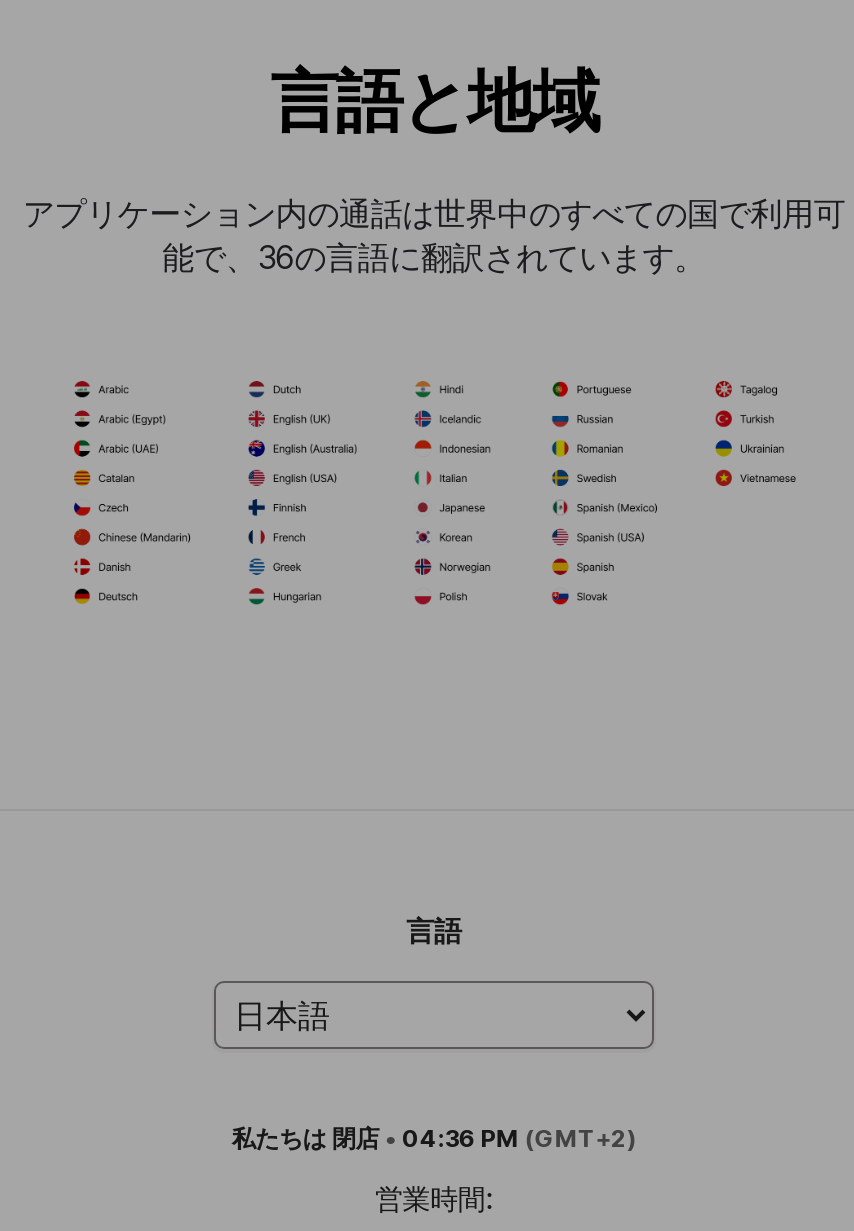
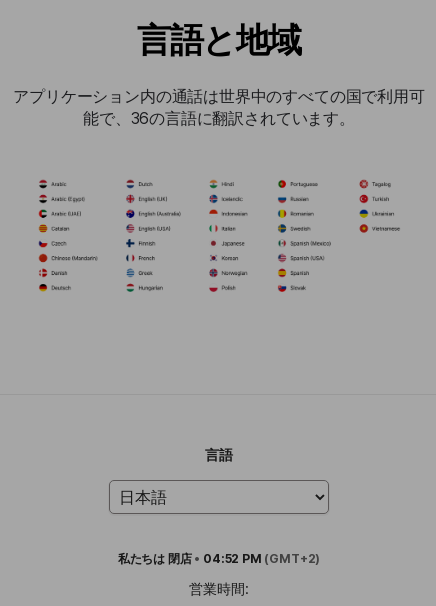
- 私たちは閉店 • 04:36 PM (GMT+2)
+ 私たちは閉店 • 04:52 PM (GMT+2)
